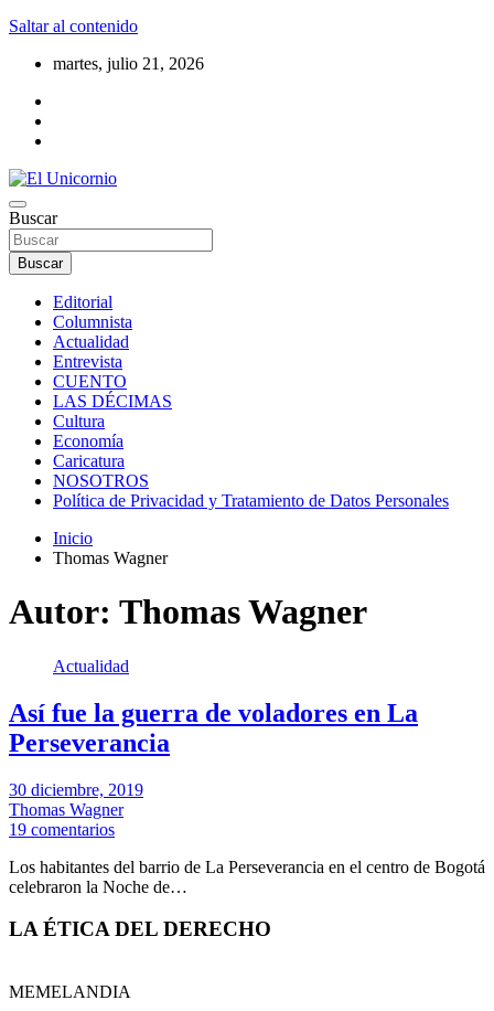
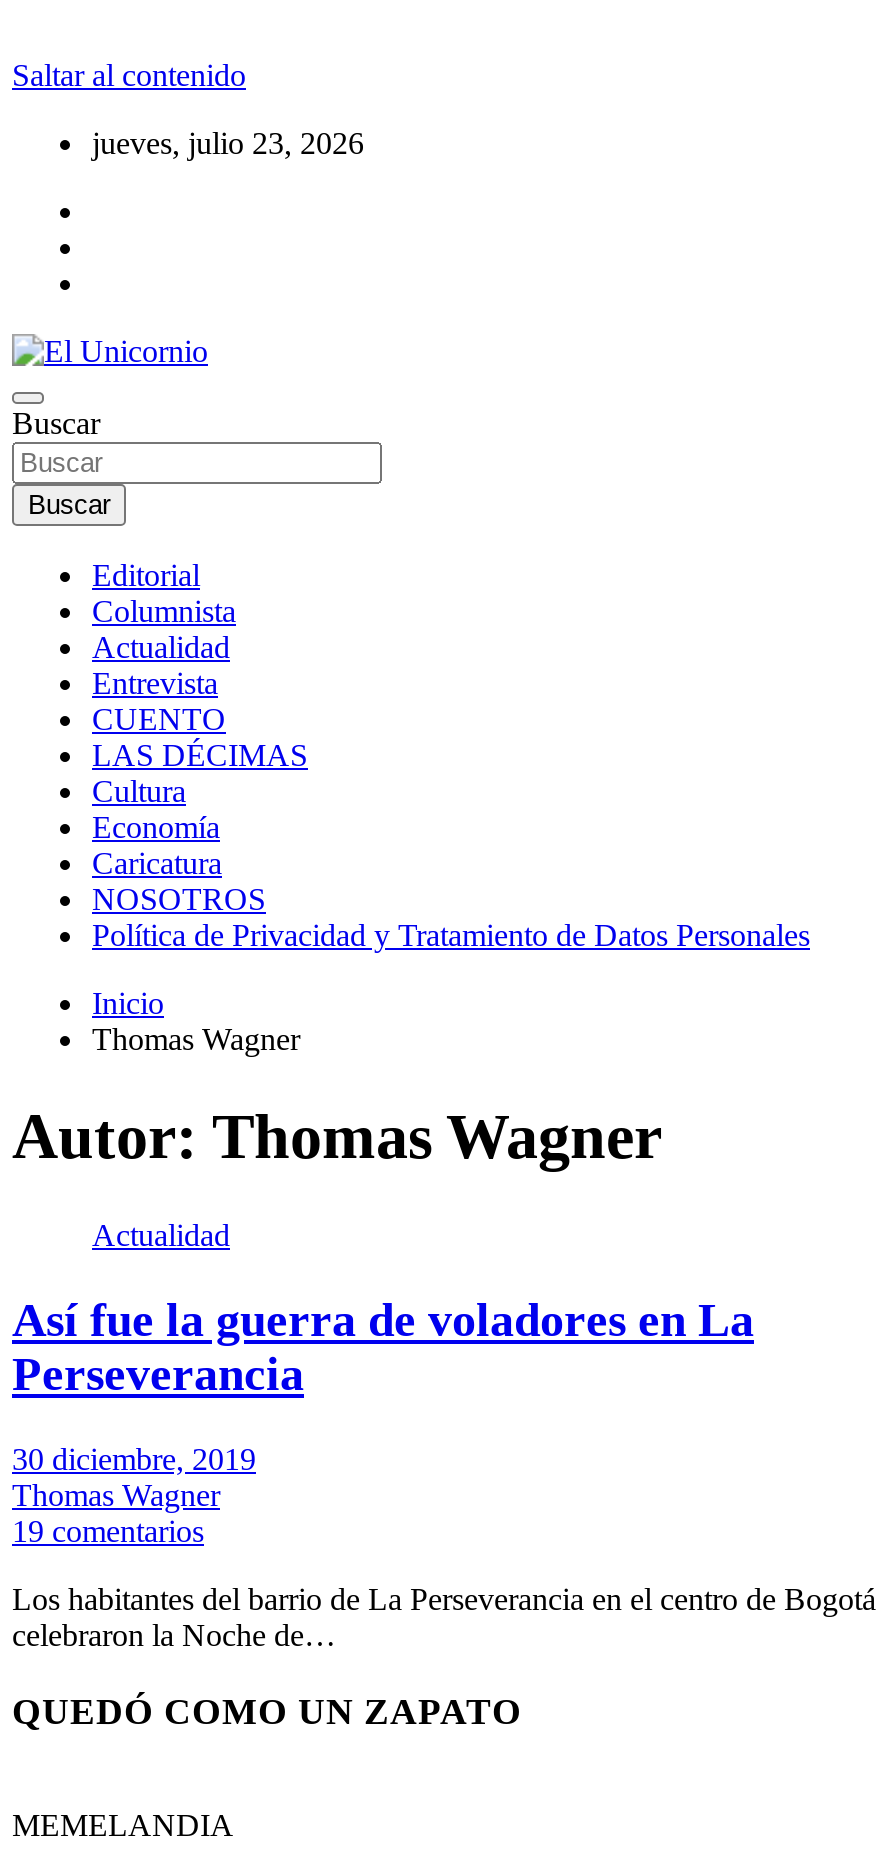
- martes, julio 21, 2026
+ jueves, julio 23, 2026

- LA ÉTICA DEL DERECHO
+ QUEDÓ COMO UN ZAPATO
